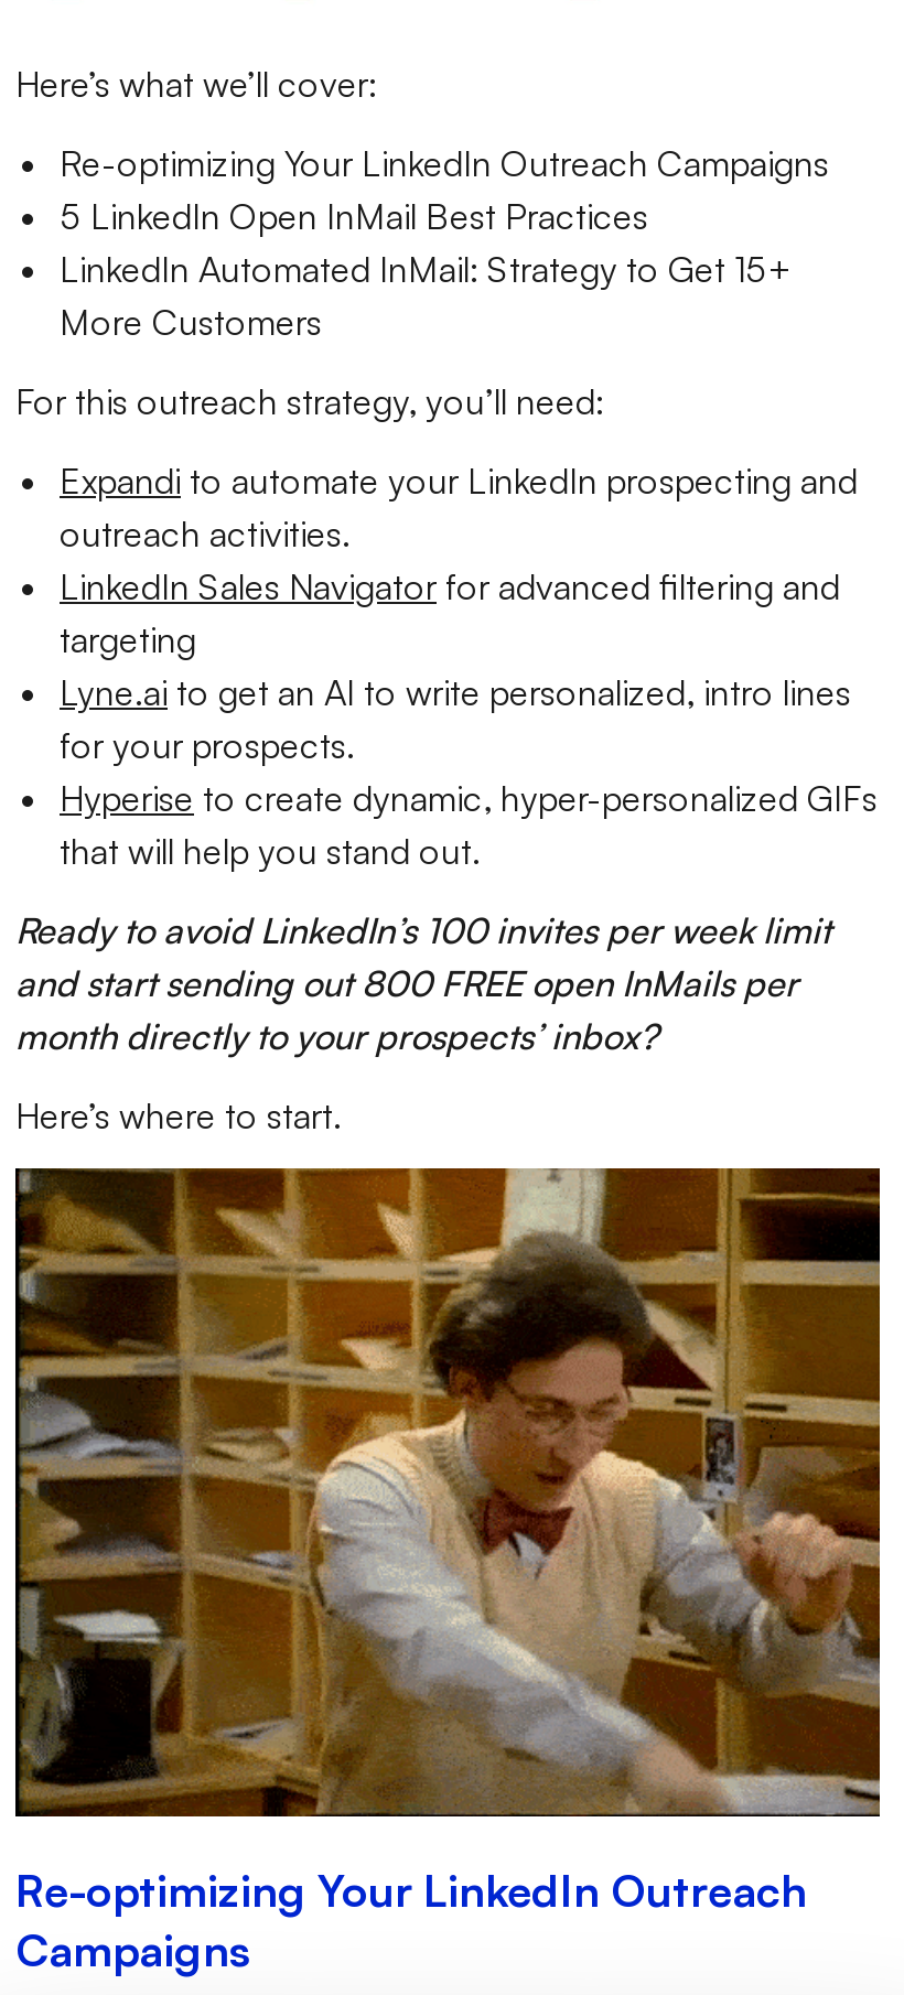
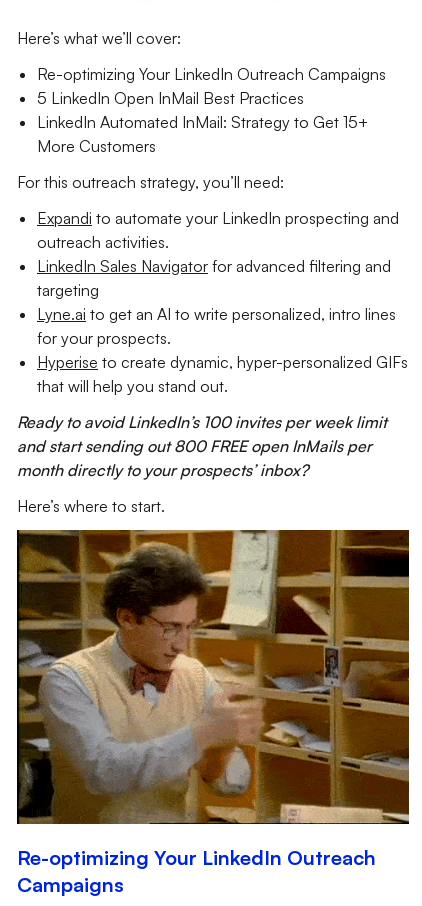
- [image]
+ [image]
